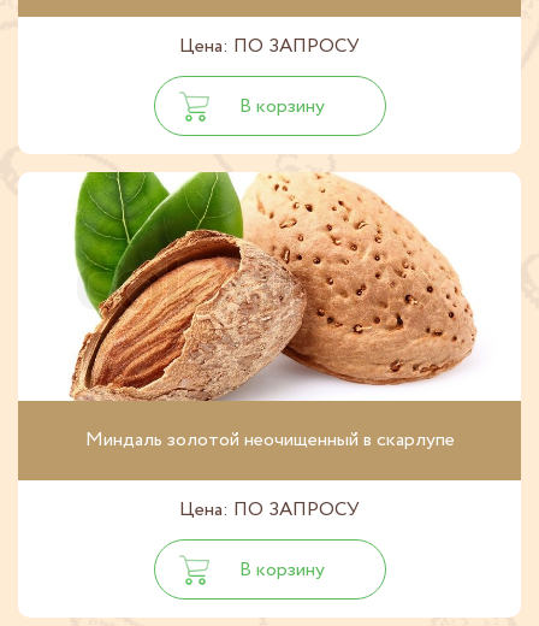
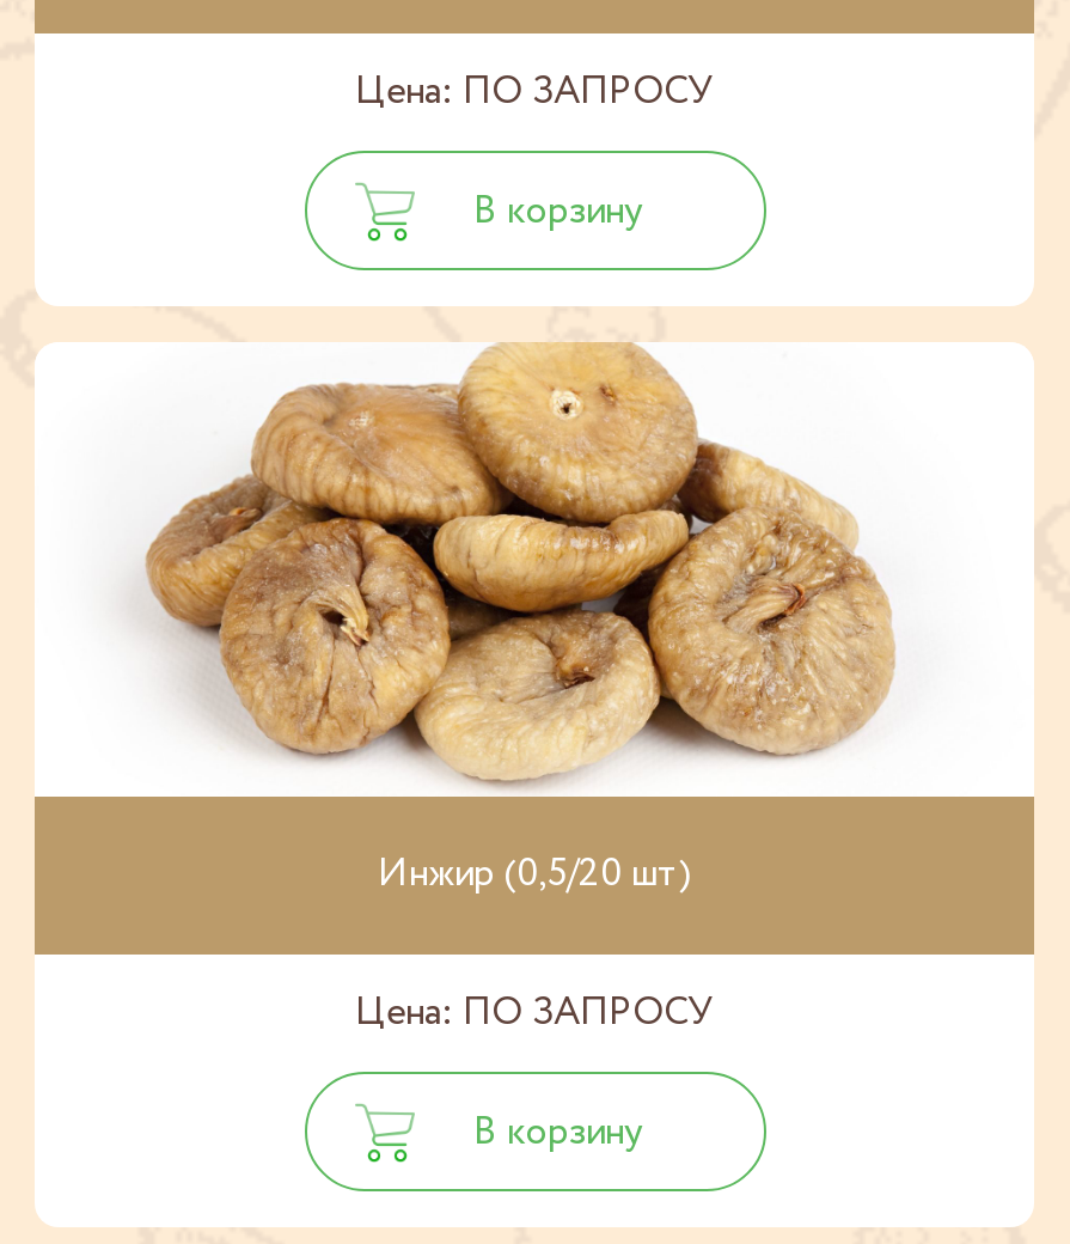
- [image]
- Миндаль золотой неочищенный в скарлупе
+ [image]
+ Инжир (0,5/20 шт)
